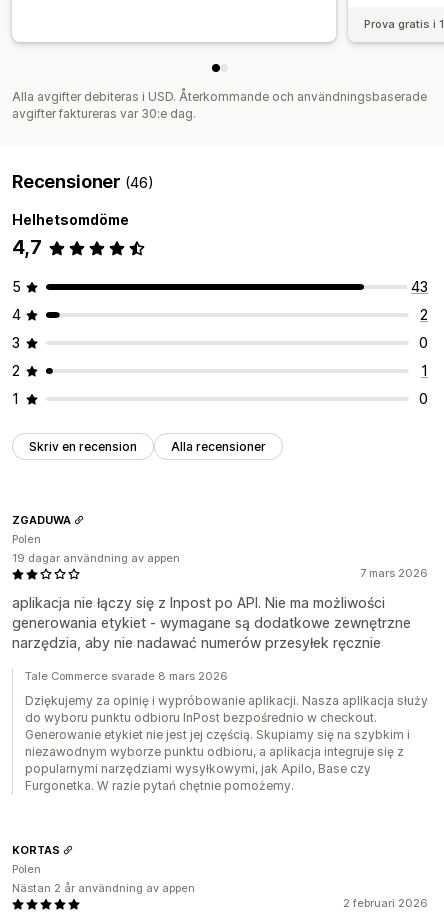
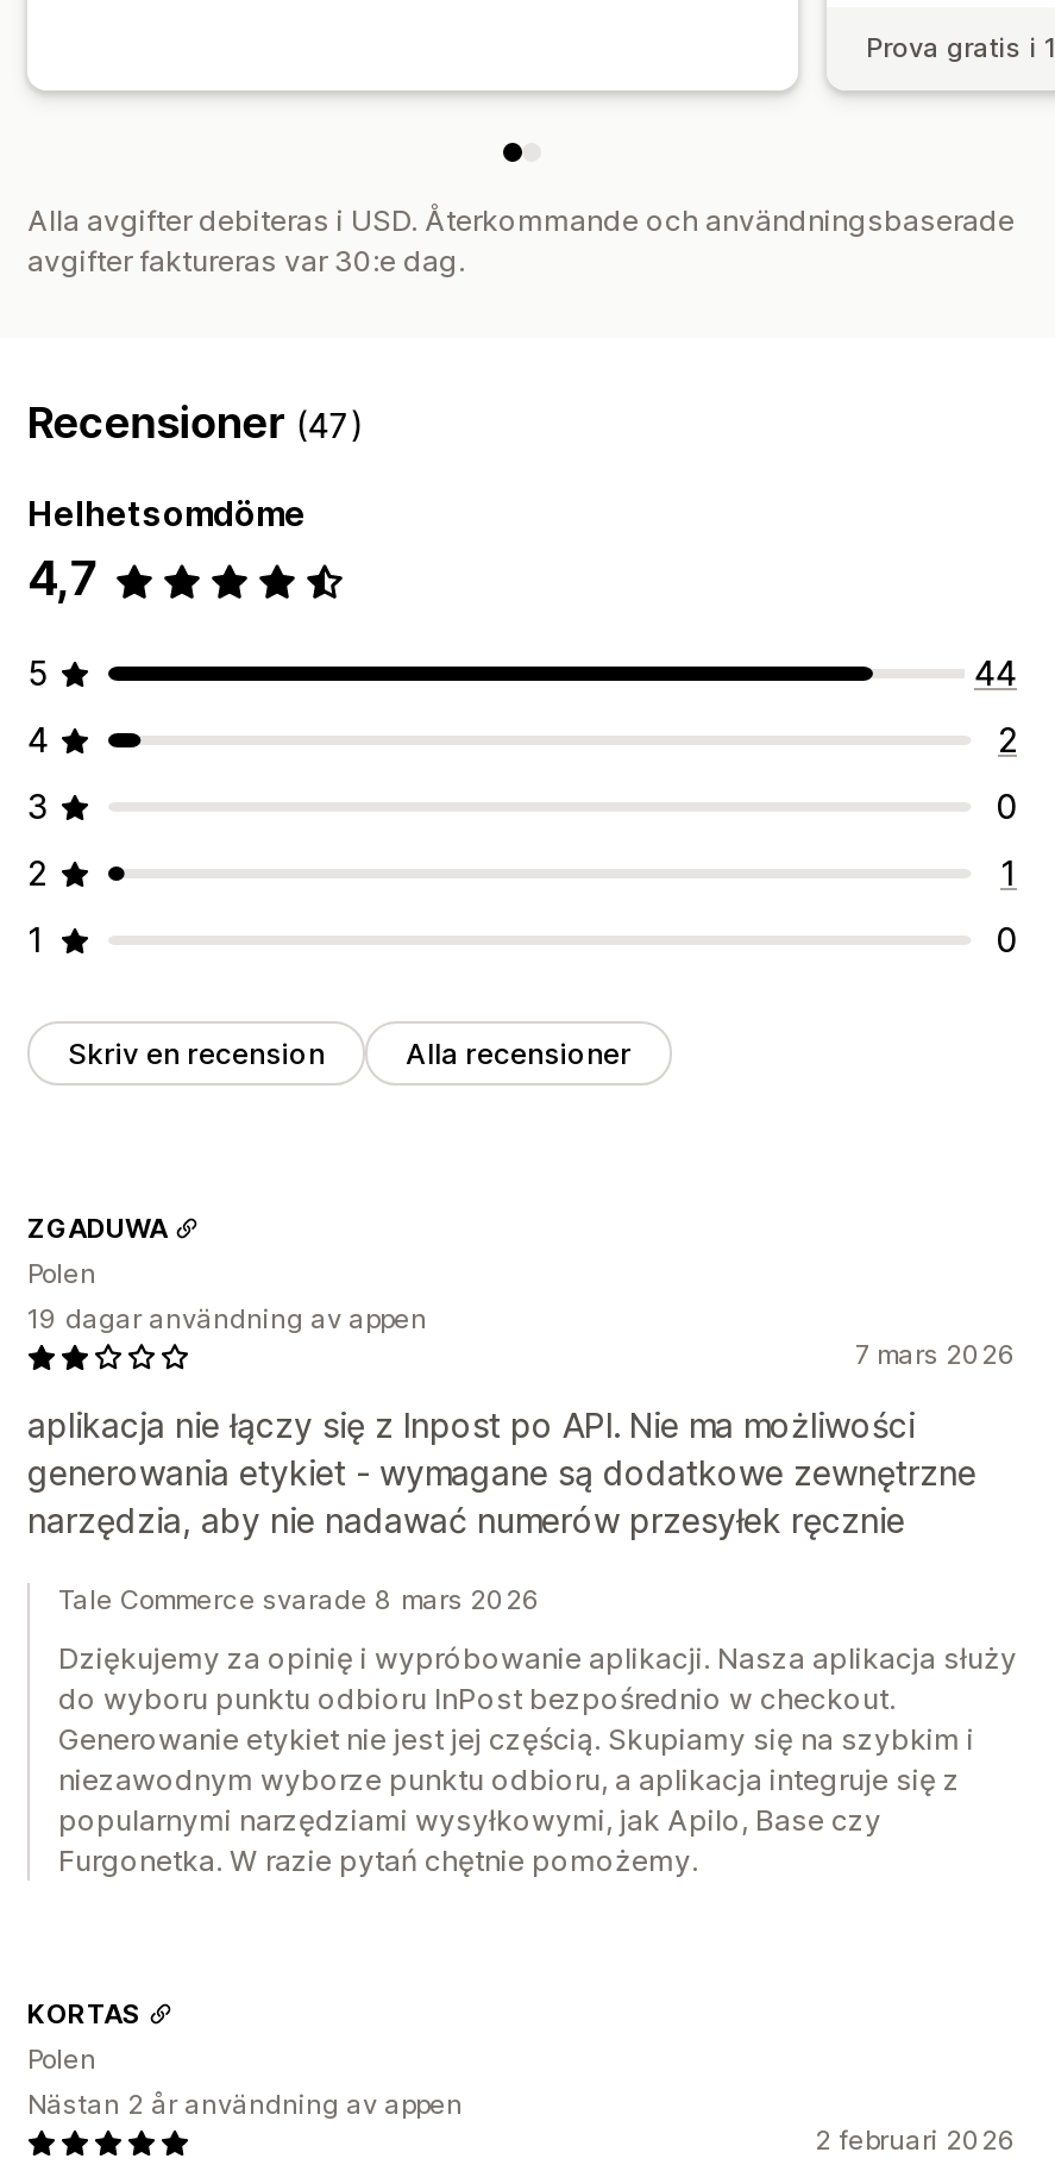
- Recensioner (46)
+ Recensioner (47)

- 43
+ 44
